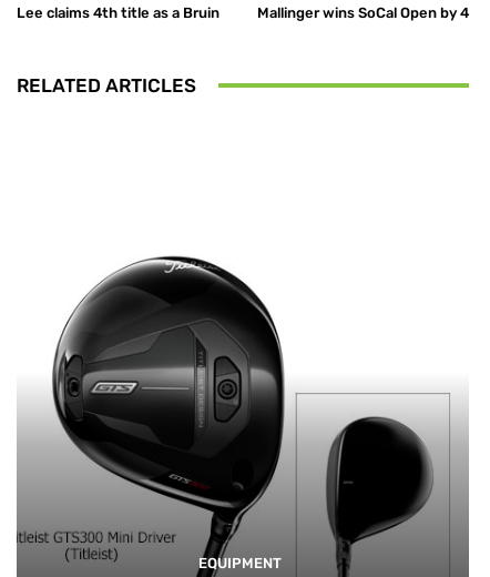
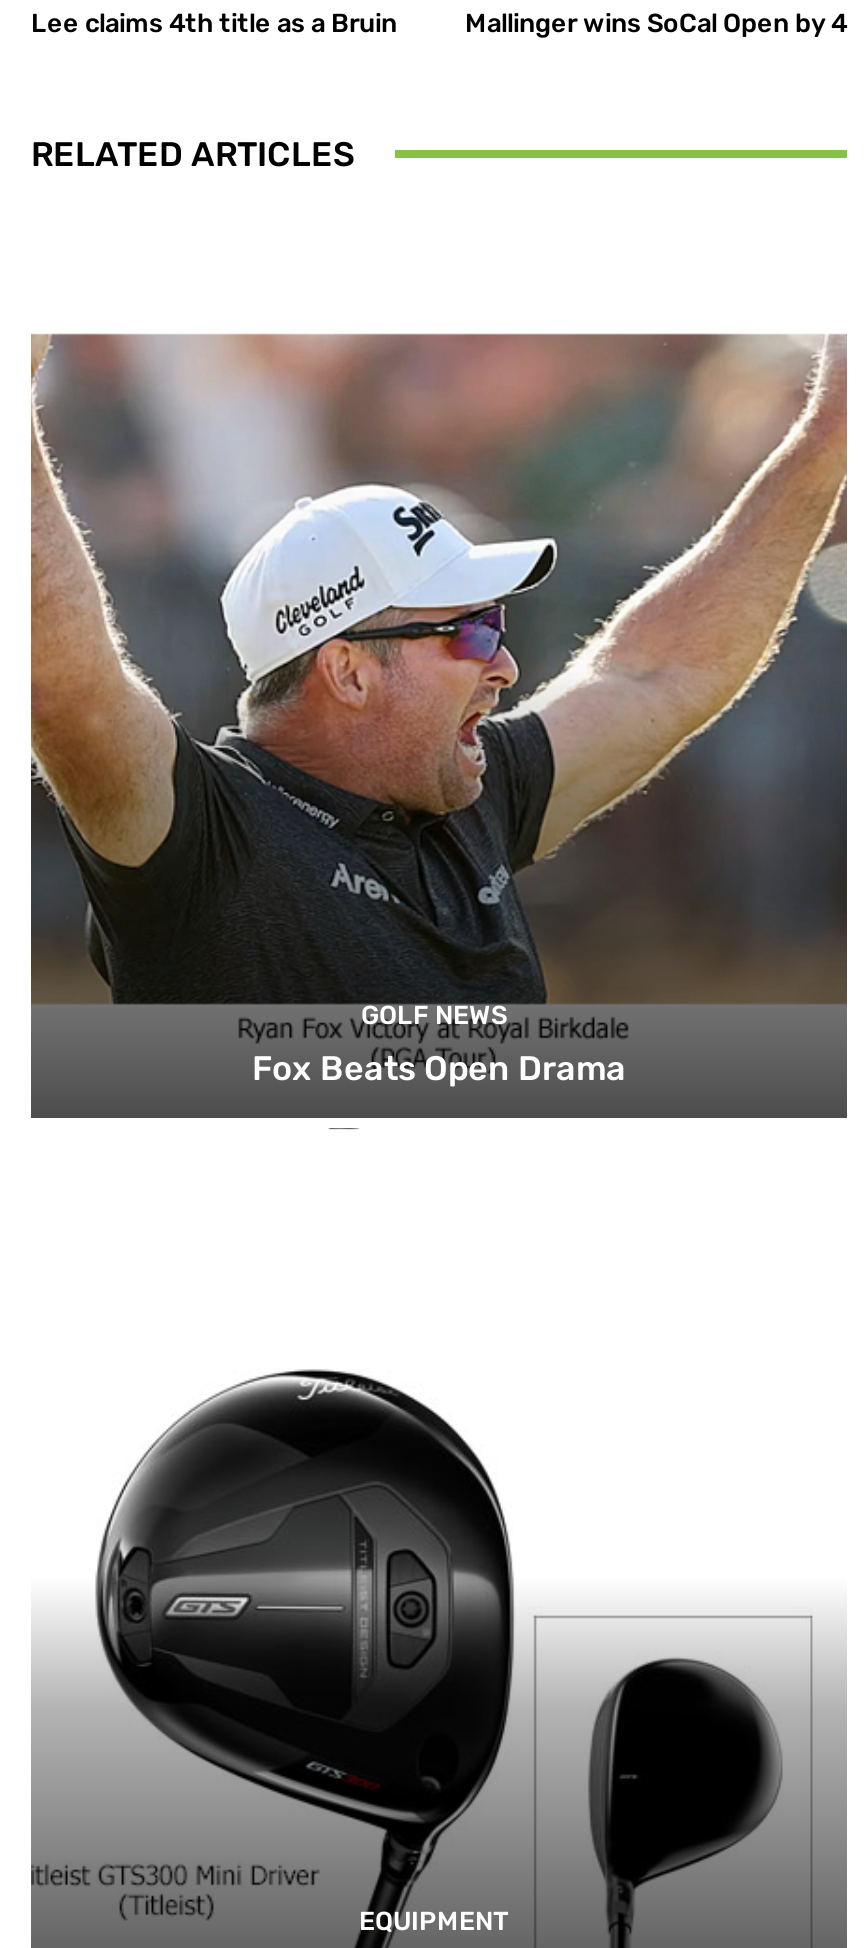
+ [image]
+ GOLF NEWS
+ Fox Beats Open Drama
